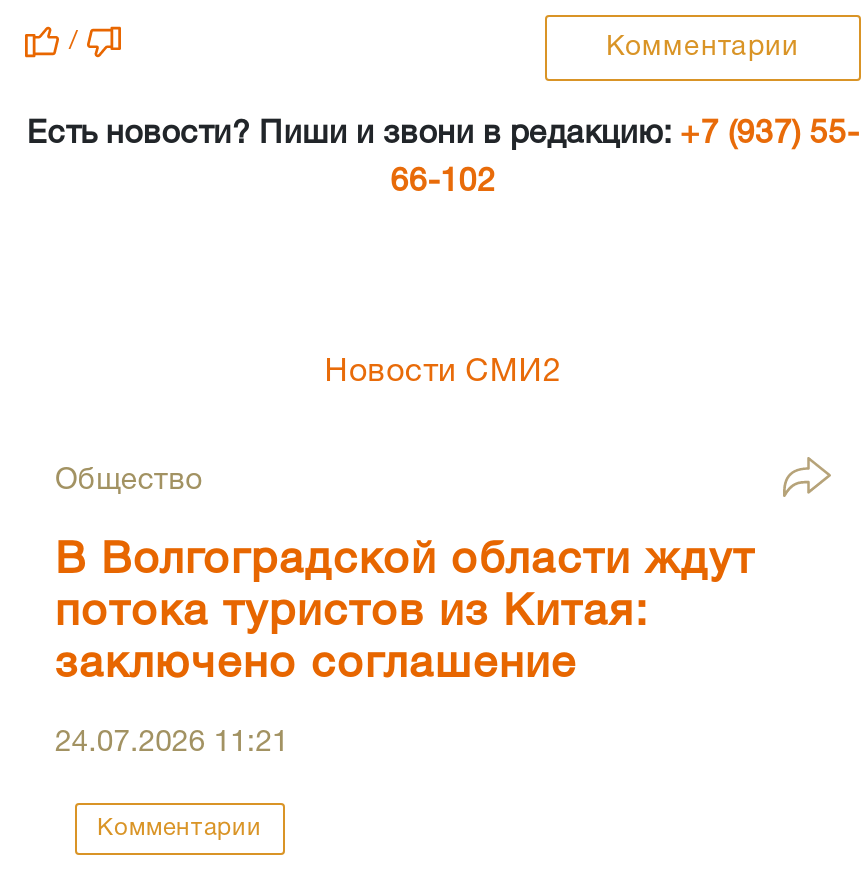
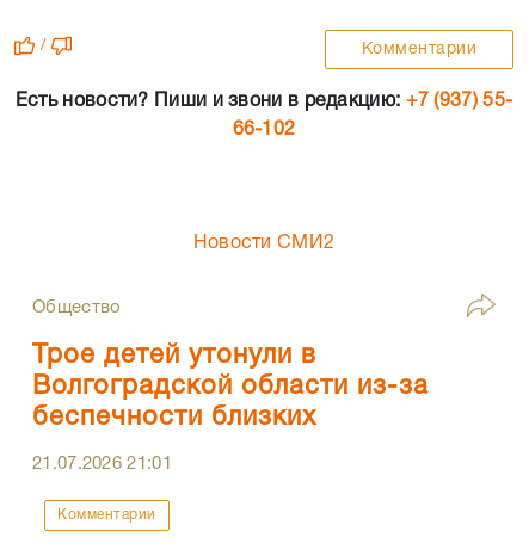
- В Волгоградской области ждут
- потока туристов из Китая:
- заключено соглашение
+ Трое детей утонули в
+ Волгоградской области из-за
+ беспечности близких

- 24.07.2026 11:21
+ 21.07.2026 21:01
